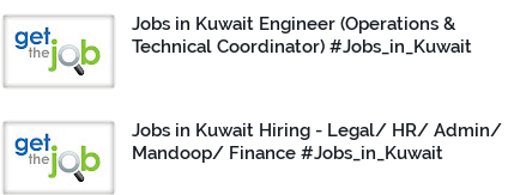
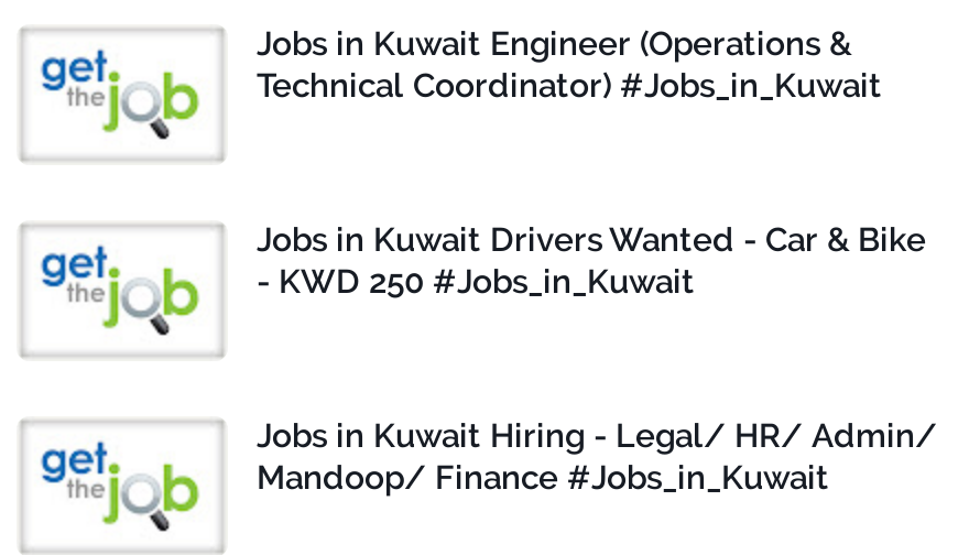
+ Jobs in Kuwait Drivers Wanted - Car & Bike
+ - KWD 250 #Jobs_in_Kuwait
